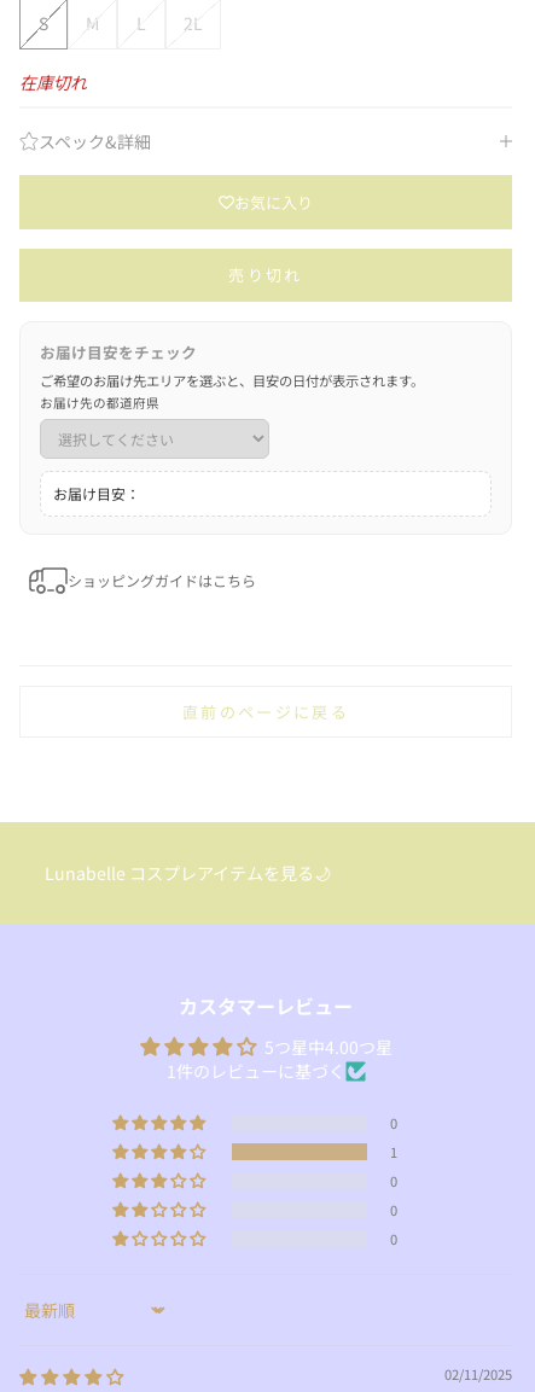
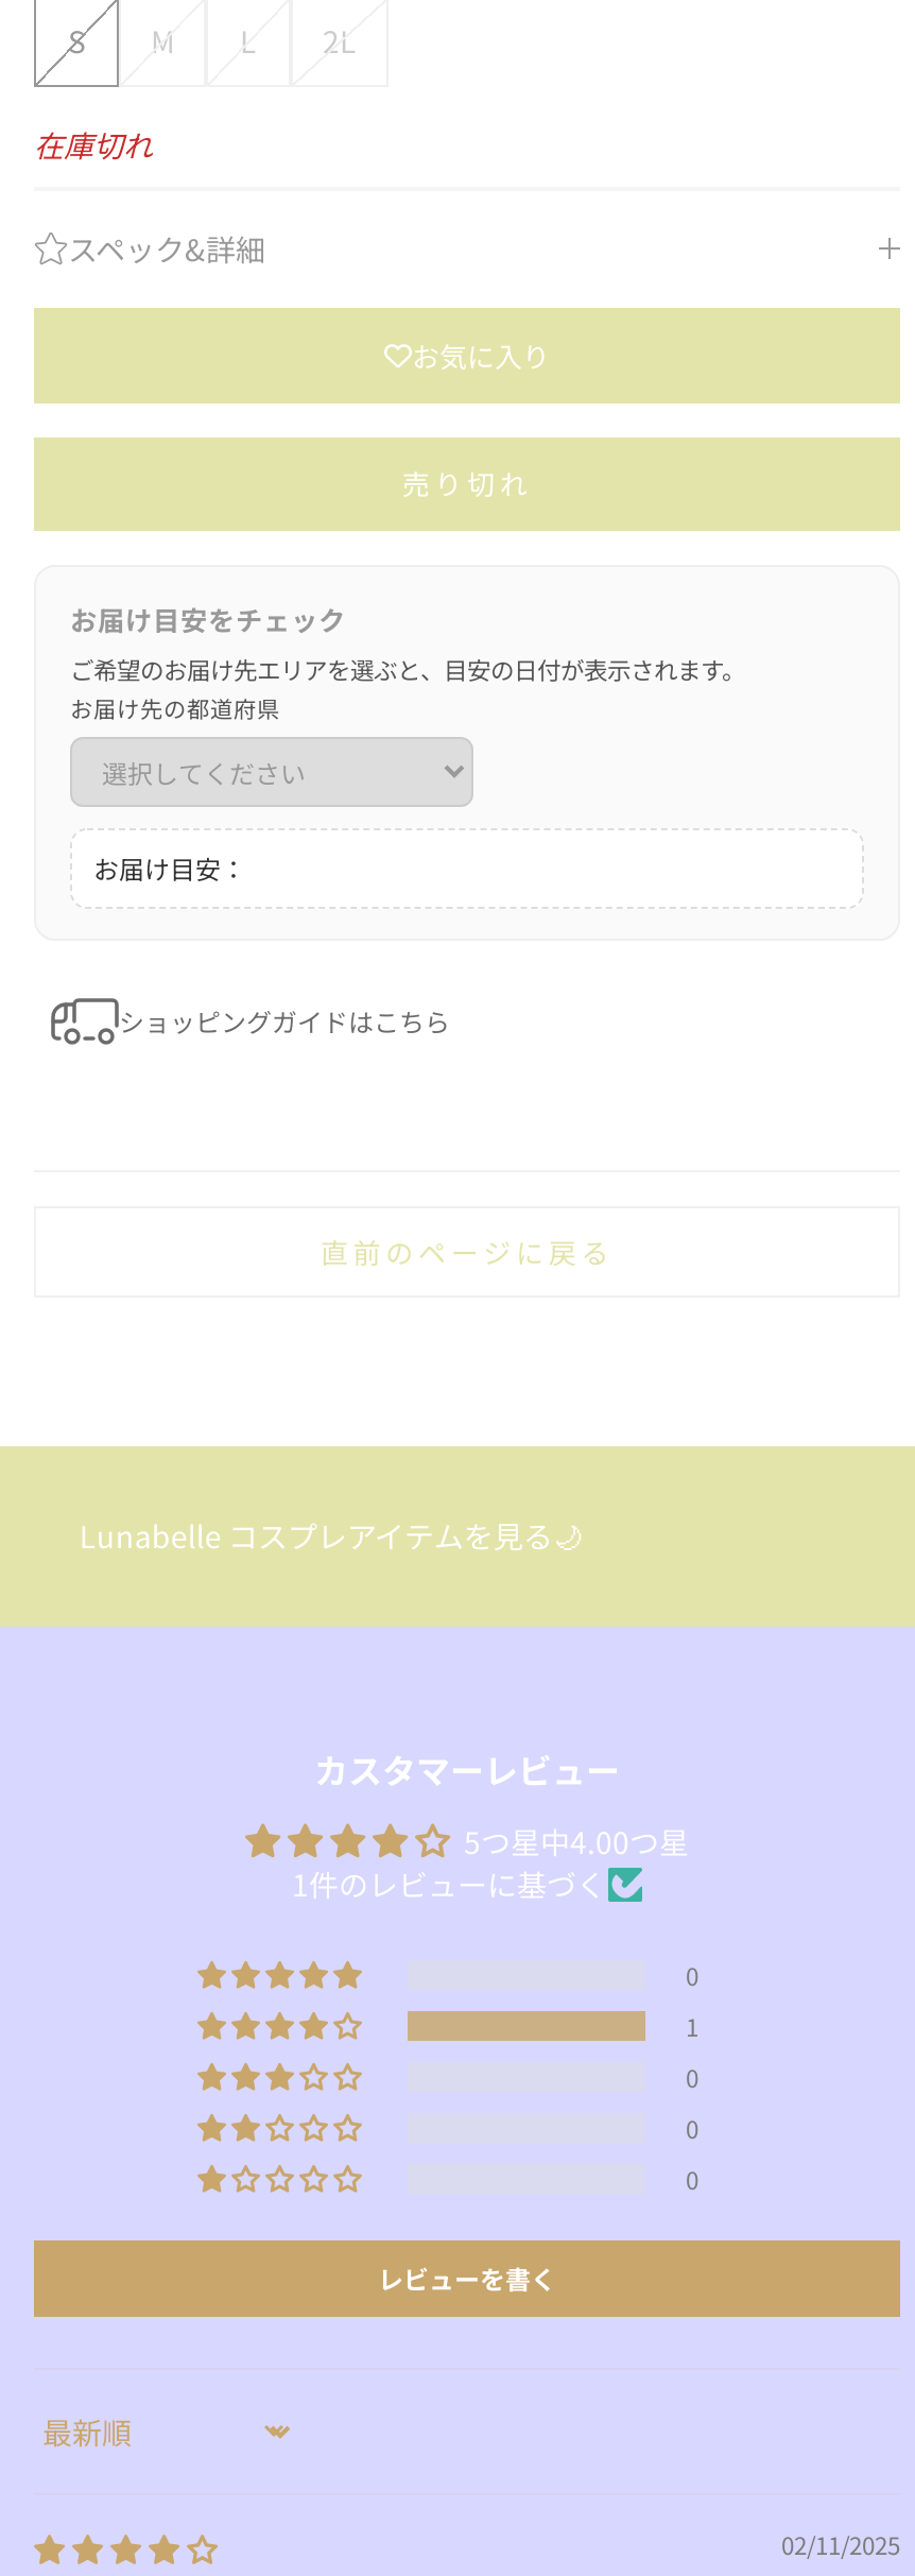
+ レビューを書く
